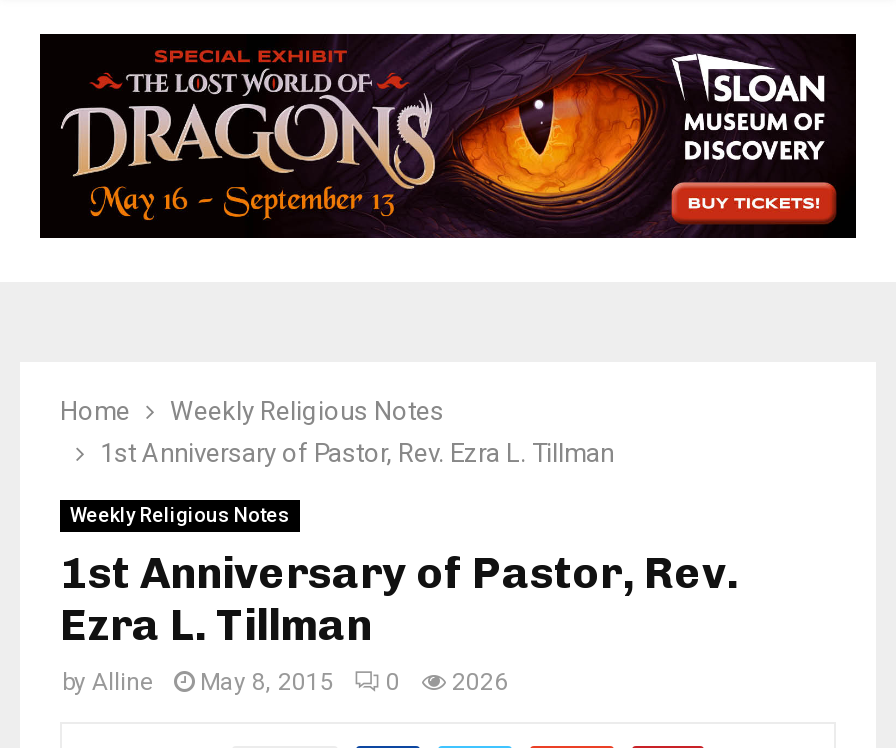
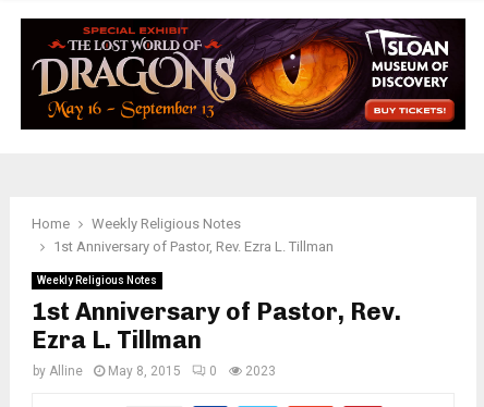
- 2026
+ 2023
